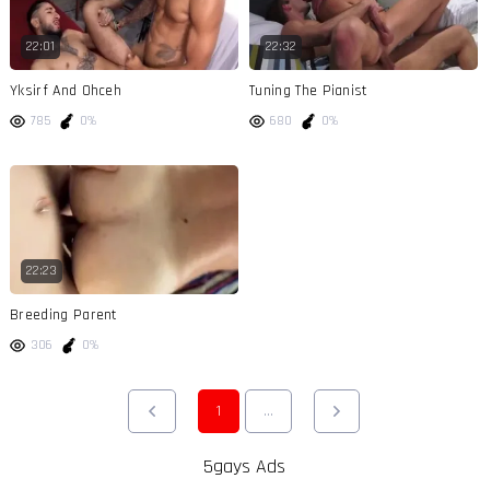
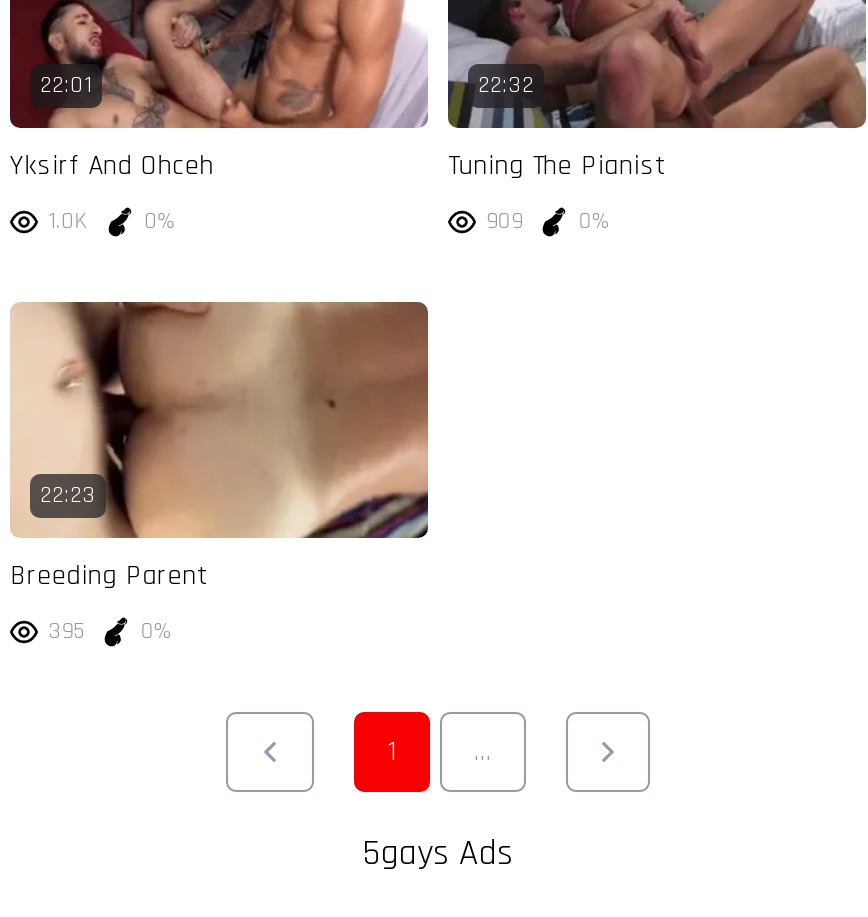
- 785 0%
+ 1.0K 0%

- 680 0%
+ 909 0%

- 306 0%
+ 395 0%
